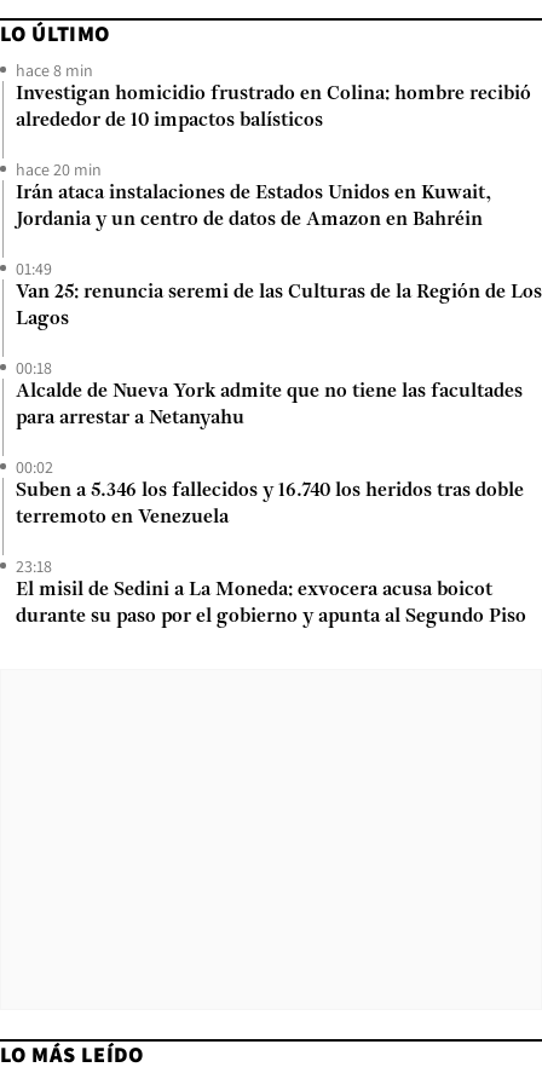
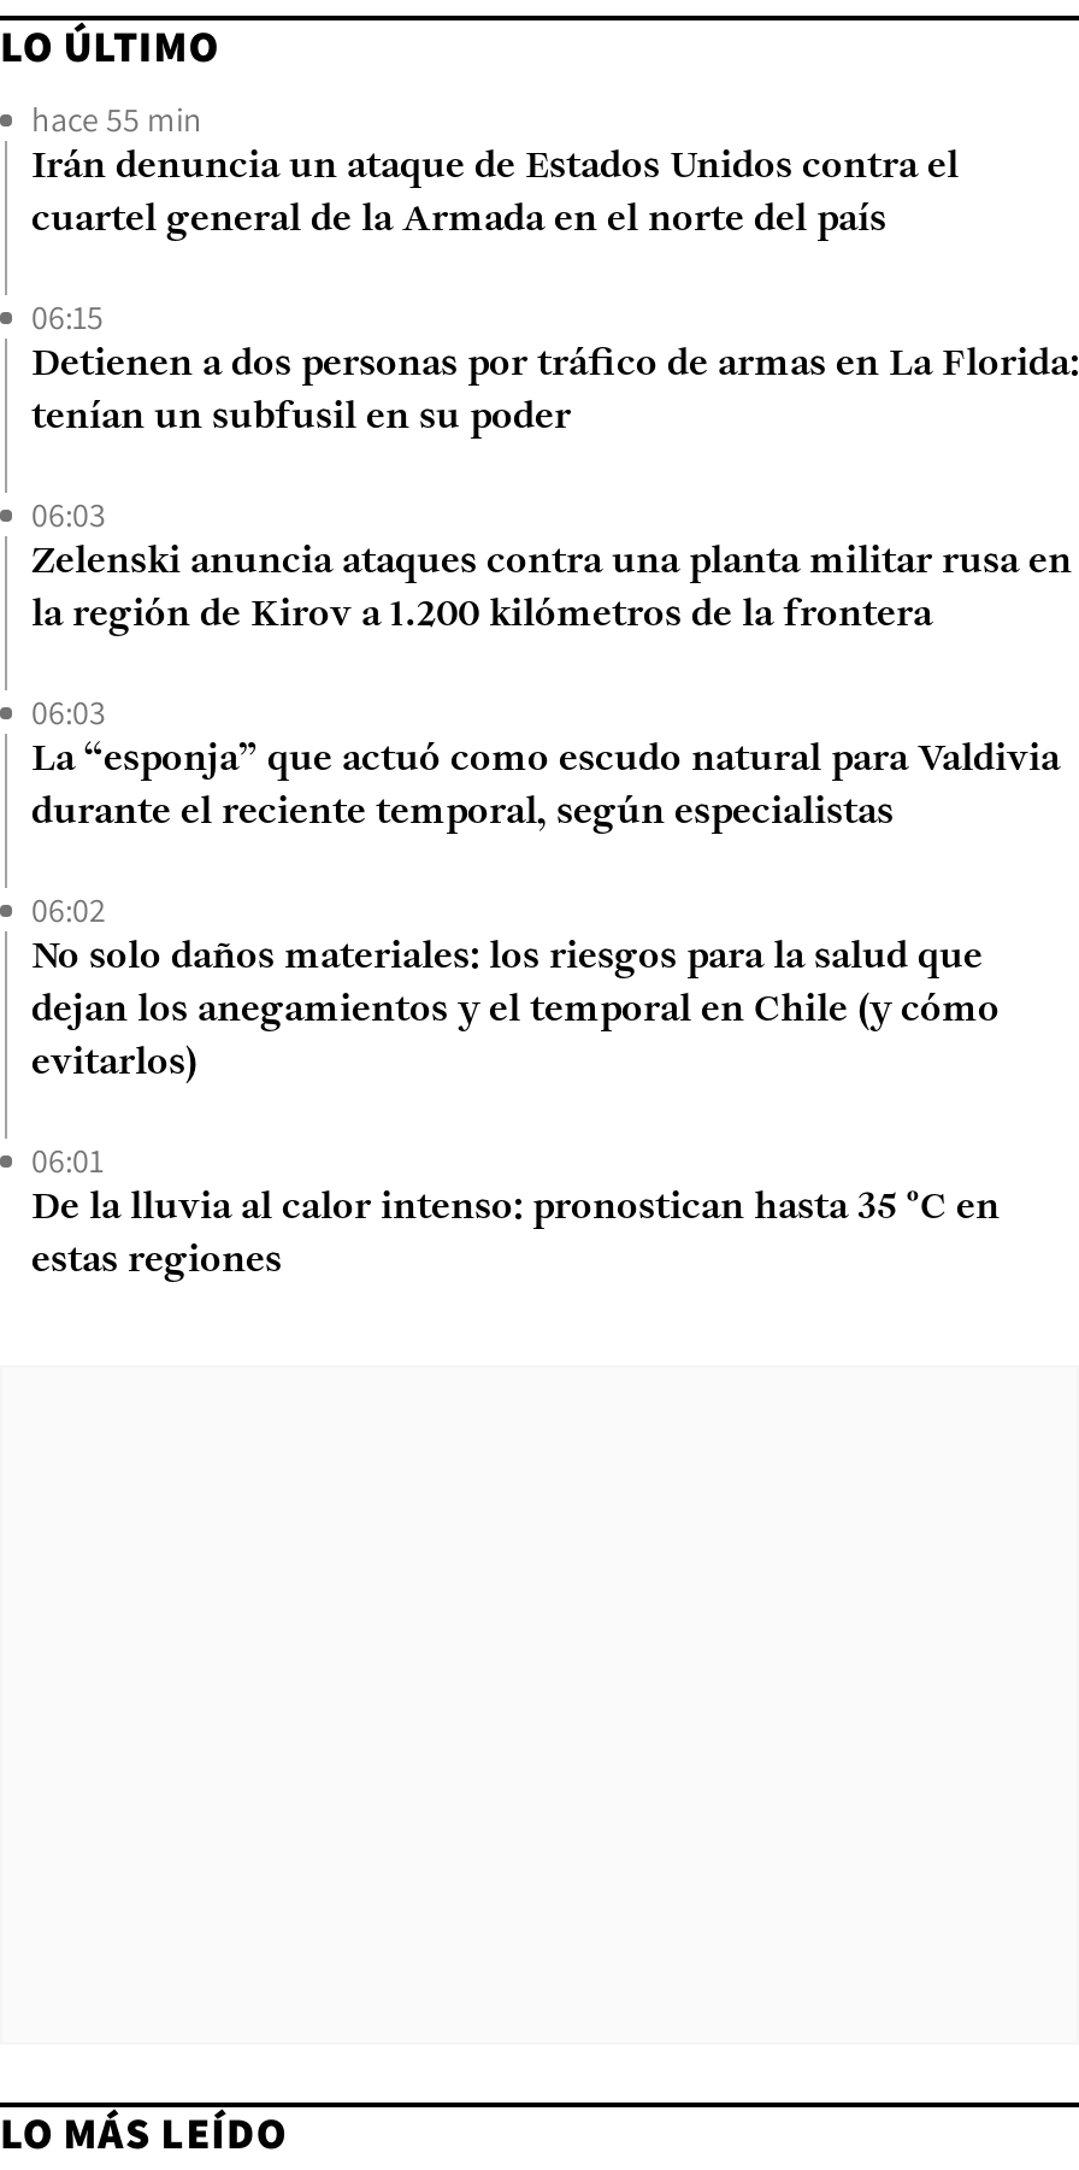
- hace 8 min
- Investigan homicidio frustrado en Colina: hombre recibió
- alrededor de 10 impactos balísticos
+ hace 55 min
+ Irán denuncia un ataque de Estados Unidos contra el
+ cuartel general de la Armada en el norte del país

- hace 20 min
- Irán ataca instalaciones de Estados Unidos en Kuwait,
- Jordania y un centro de datos de Amazon en Bahréin
+ 06:15
+ Detienen a dos personas por tráfico de armas en La Florida:
+ tenían un subfusil en su poder

- 01:49
- Van 25: renuncia seremi de las Culturas de la Región de Los
- Lagos
+ 06:03
+ Zelenski anuncia ataques contra una planta militar rusa en
+ la región de Kirov a 1.200 kilómetros de la frontera

- 00:18
- Alcalde de Nueva York admite que no tiene las facultades
- para arrestar a Netanyahu
+ 06:03
+ La “esponja” que actuó como escudo natural para Valdivia
+ durante el reciente temporal, según especialistas

- 00:02
- Suben a 5.346 los fallecidos y 16.740 los heridos tras doble
- terremoto en Venezuela
+ 06:02
+ No solo daños materiales: los riesgos para la salud que
+ dejan los anegamientos y el temporal en Chile (y cómo
+ evitarlos)

- 23:18
- El misil de Sedini a La Moneda: exvocera acusa boicot
- durante su paso por el gobierno y apunta al Segundo Piso
+ 06:01
+ De la lluvia al calor intenso: pronostican hasta 35 °C en
+ estas regiones
